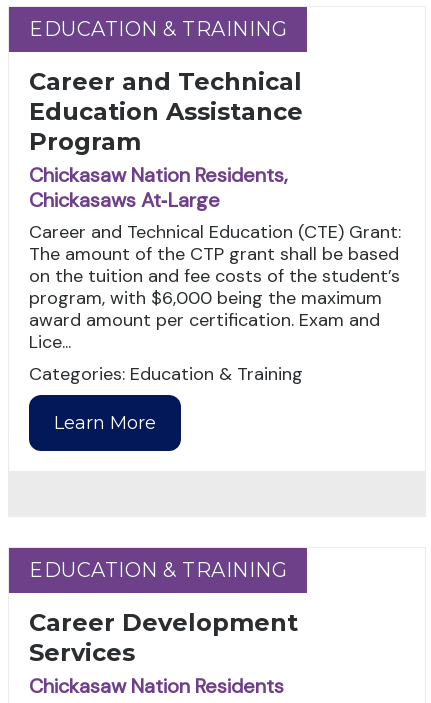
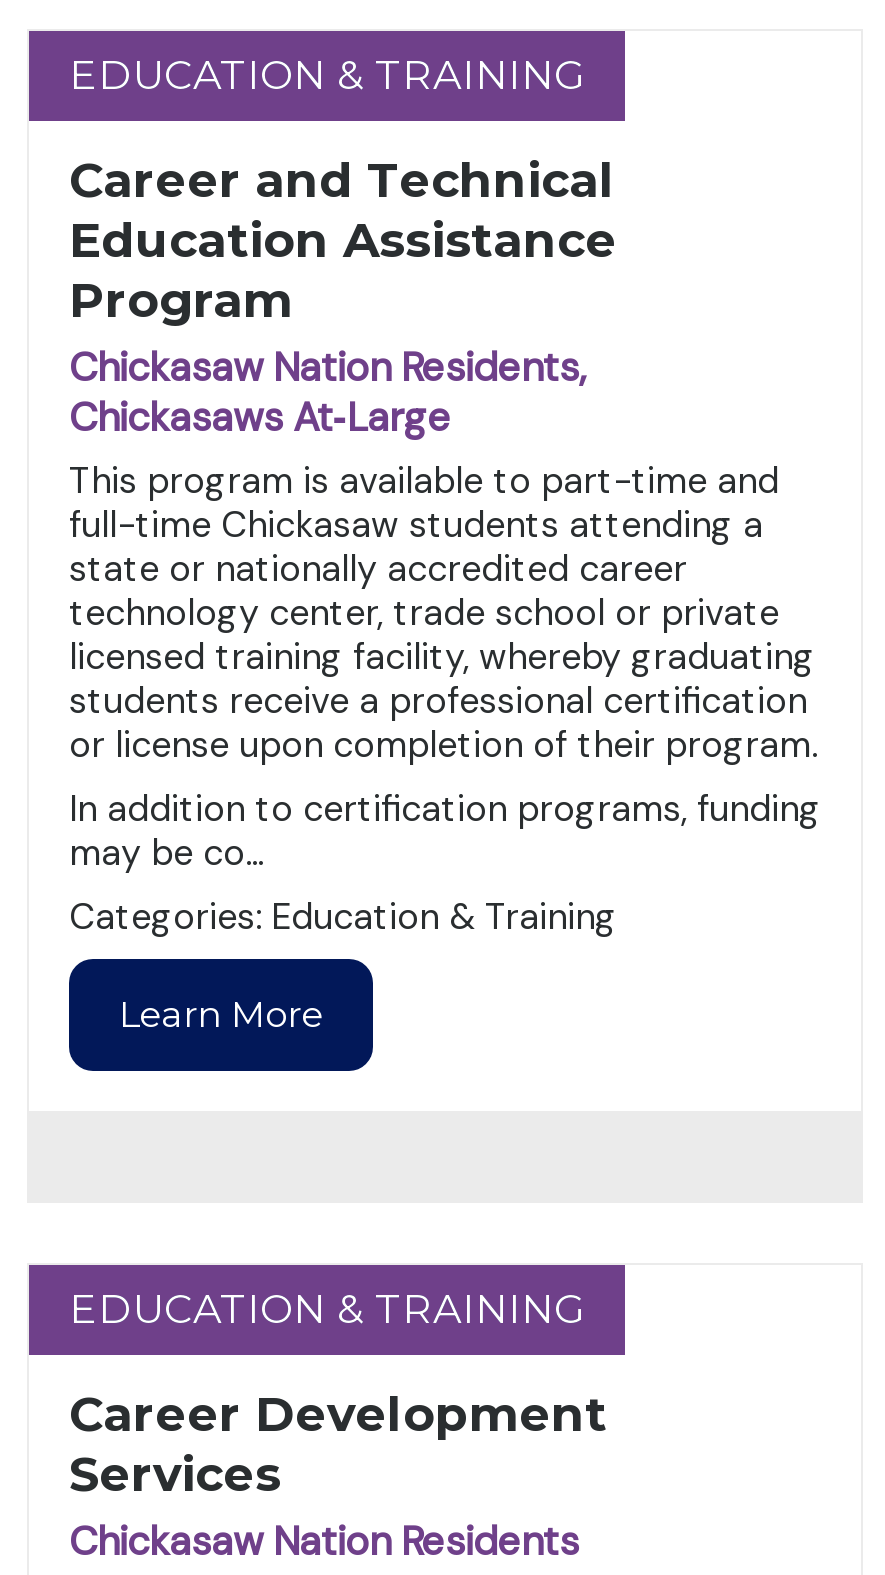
- Career and Technical Education (CTE) Grant:
- The amount of the CTP grant shall be based
- on the tuition and fee costs of the student’s
- program, with $6,000 being the maximum
- award amount per certification. Exam and
- Lice...
+ This program is available to part-time and
+ full-time Chickasaw students attending a
+ state or nationally accredited career
+ technology center, trade school or private
+ licensed training facility, whereby graduating
+ students receive a professional certification
+ or license upon completion of their program.
+ In addition to certification programs, funding
+ may be co...
